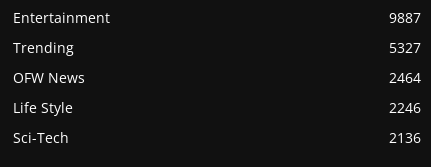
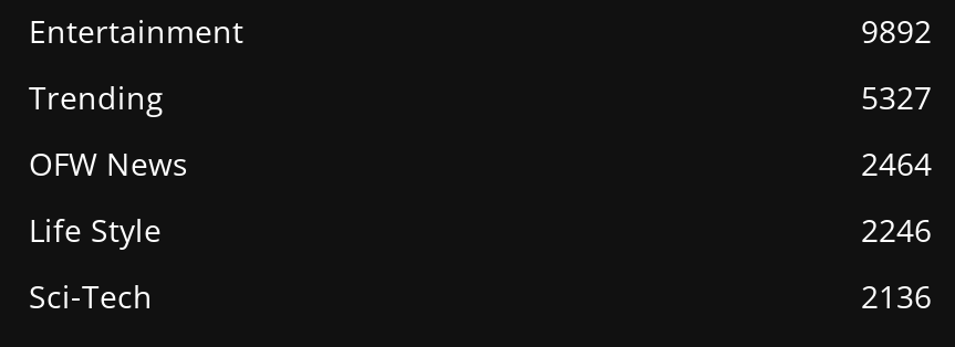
- 9887
+ 9892
